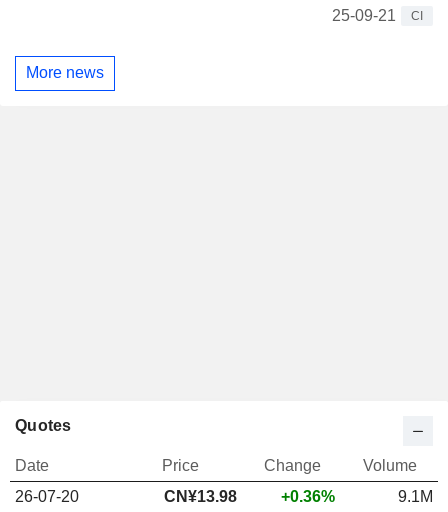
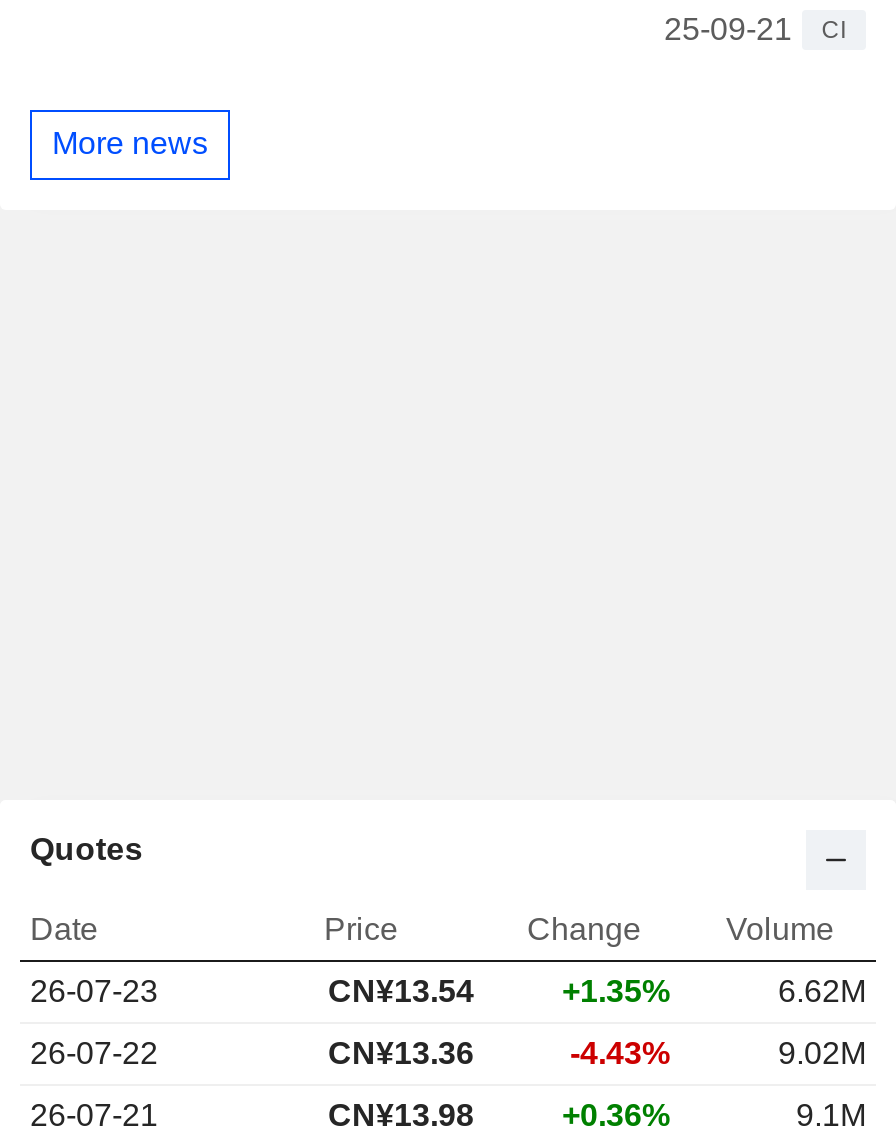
- 26-07-20
+ 26-07-23
+ CN¥13.54
+ +1.35%
+ 6.62M
+ 26-07-22
+ CN¥13.36
+ -4.43%
+ 9.02M
+ 26-07-21
